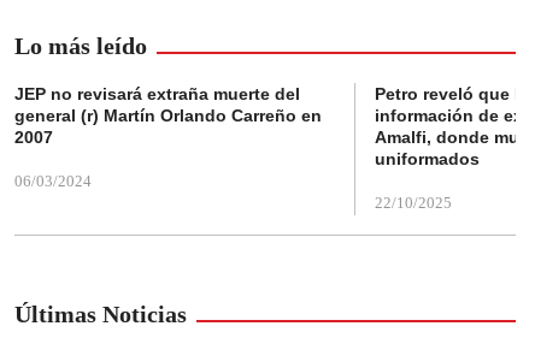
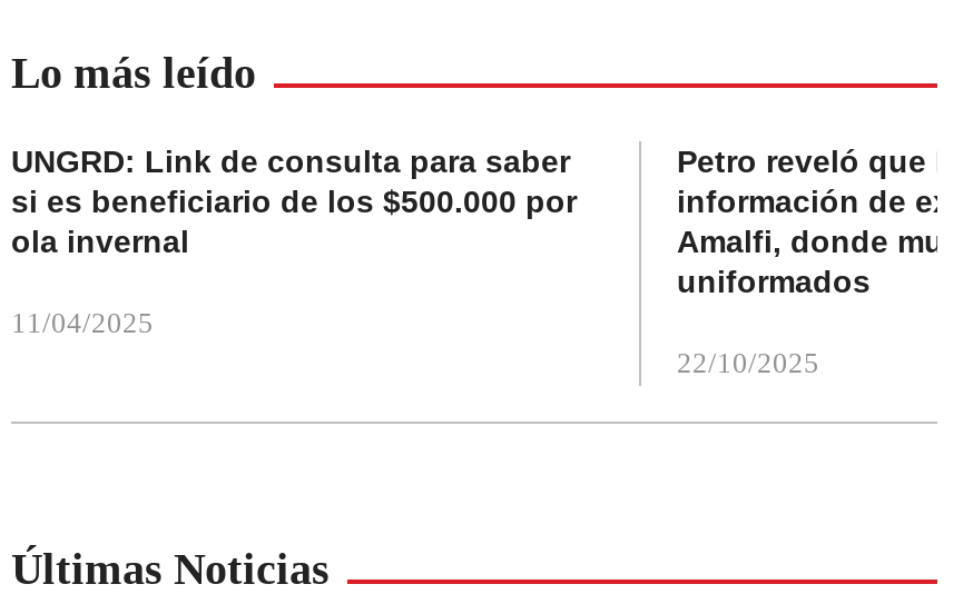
- JEP no revisará extraña muerte del
- general (r) Martín Orlando Carreño en
- 2007
+ UNGRD: Link de consulta para saber
+ si es beneficiario de los $500.000 por
+ ola invernal

- 06/03/2024
+ 11/04/2025
